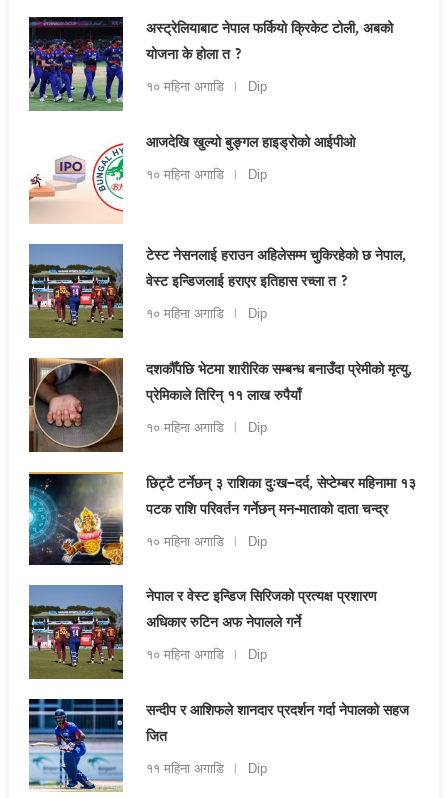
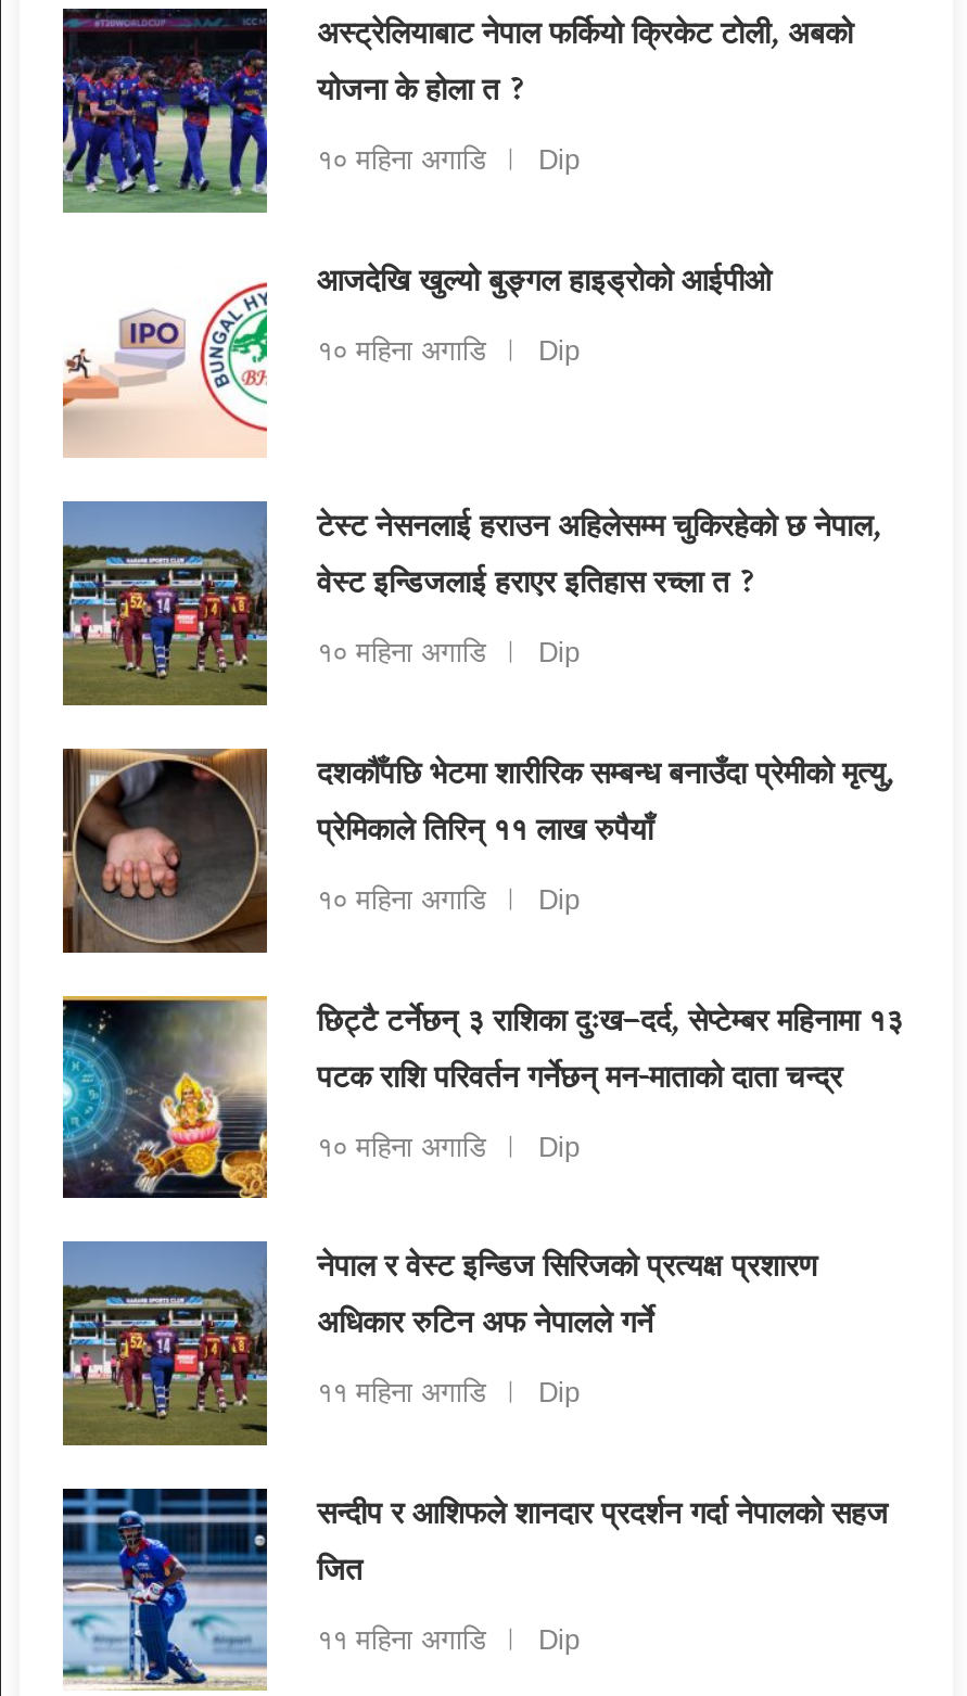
- १० महिना अगाडि Dip
+ ११ महिना अगाडि Dip
